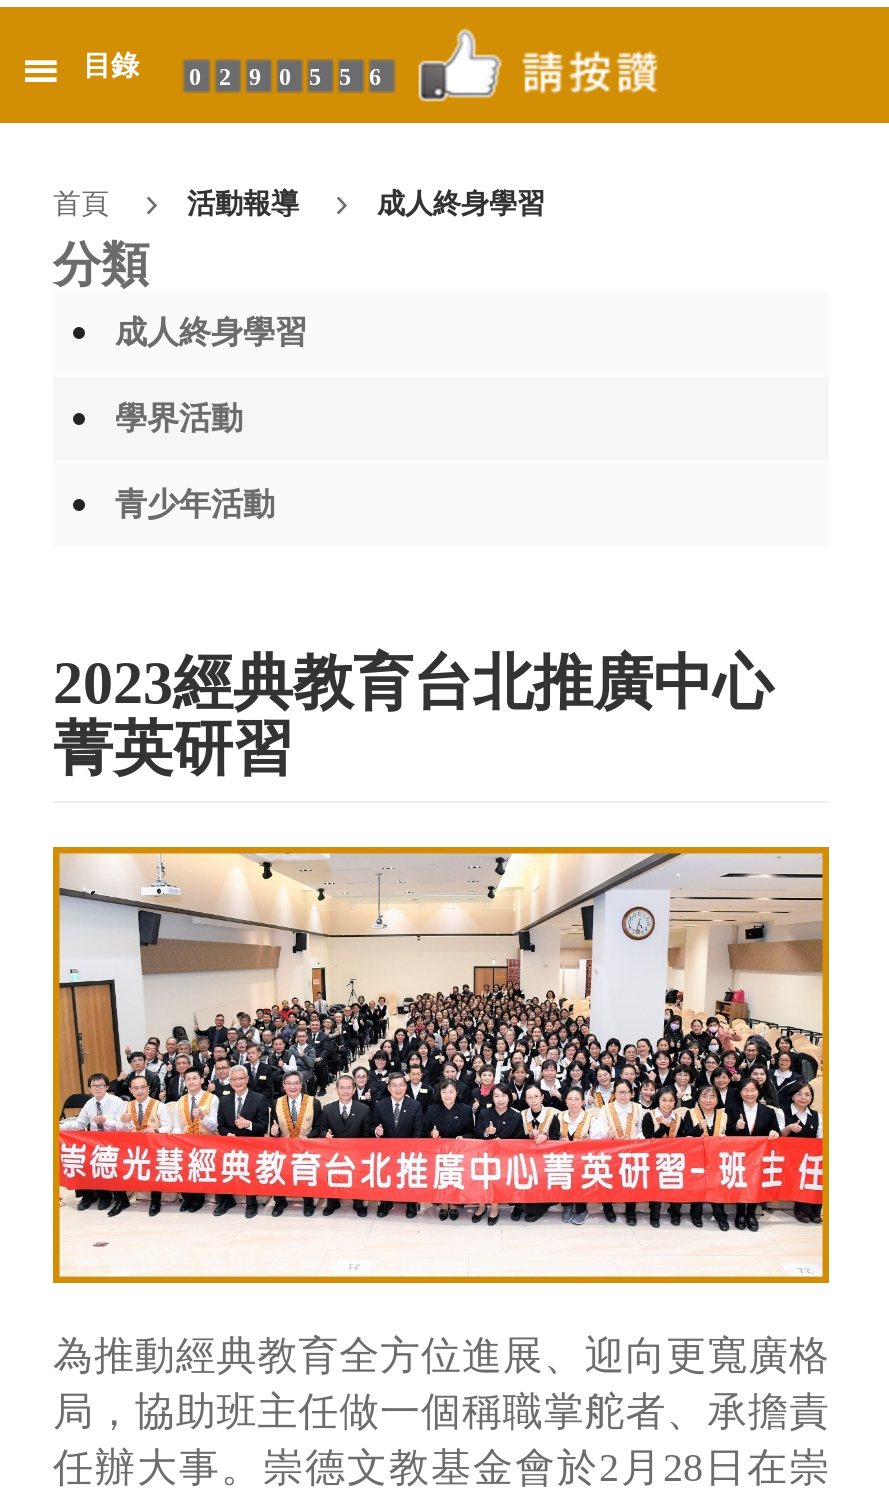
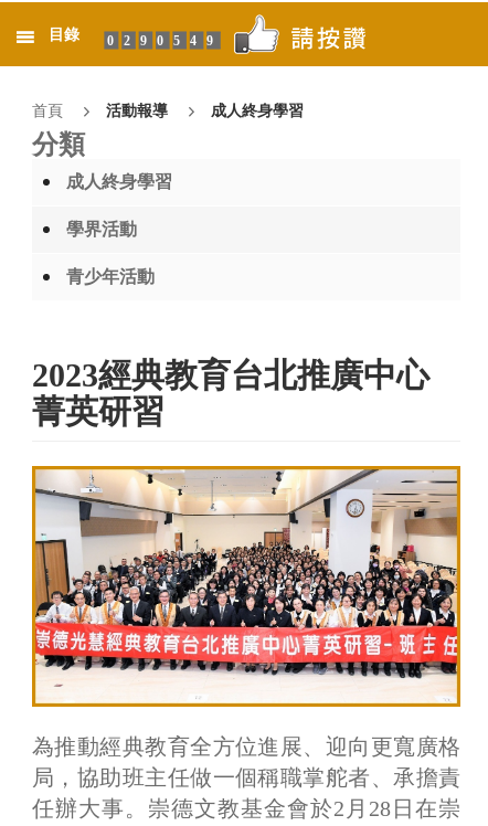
- 目錄 0290556
+ 目錄 0290549
